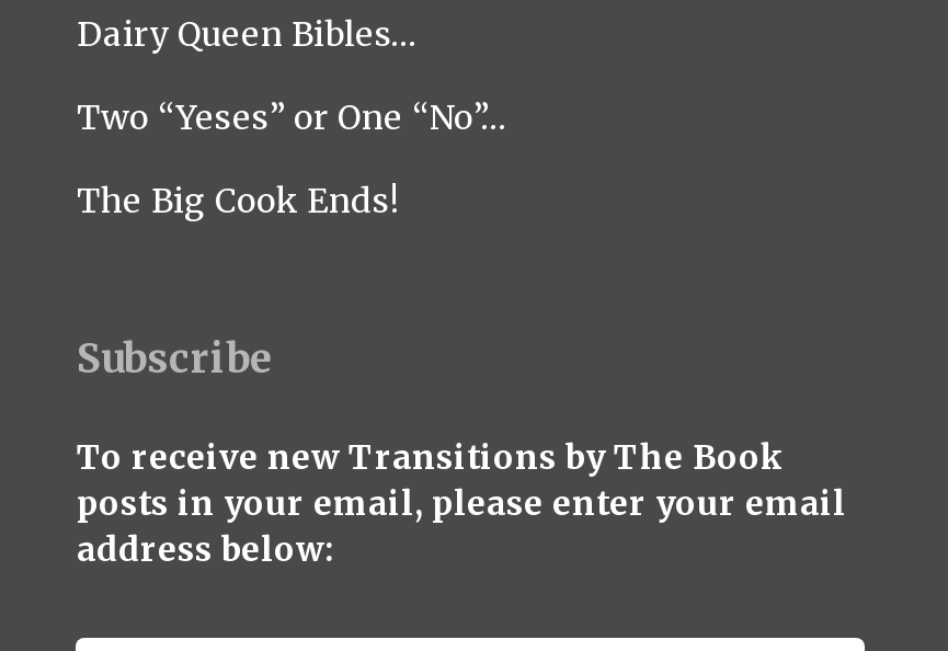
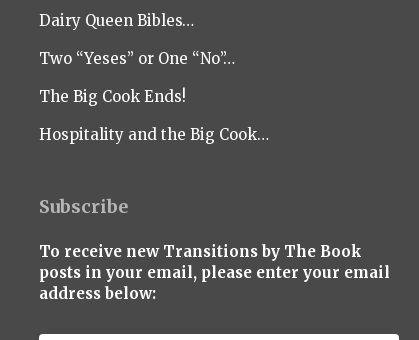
+ Hospitality and the Big Cook…
